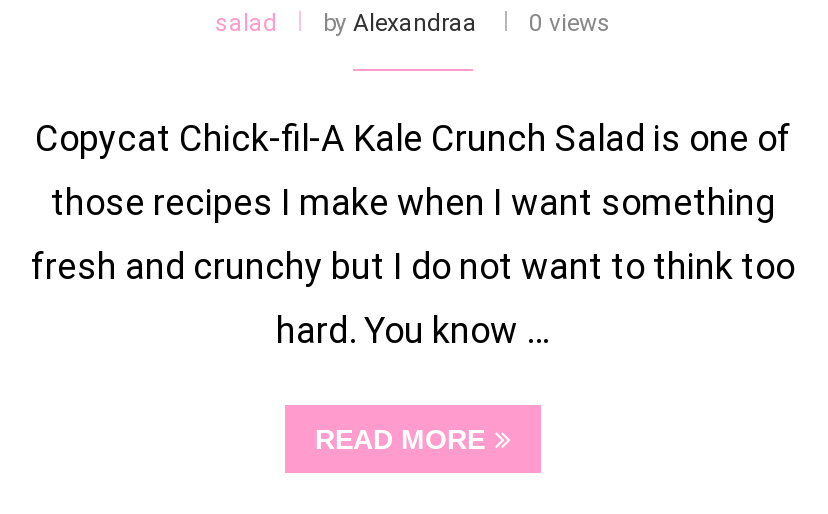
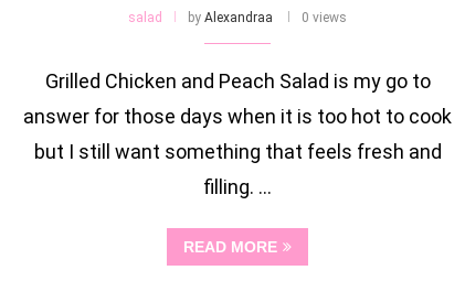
- Copycat Chick-fil-A Kale Crunch Salad is one of
+ Grilled Chicken and Peach Salad is my go to

- those recipes I make when I want something
+ answer for those days when it is too hot to cook

- fresh and crunchy but I do not want to think too
+ but I still want something that feels fresh and

- hard. You know …
+ filling. …
